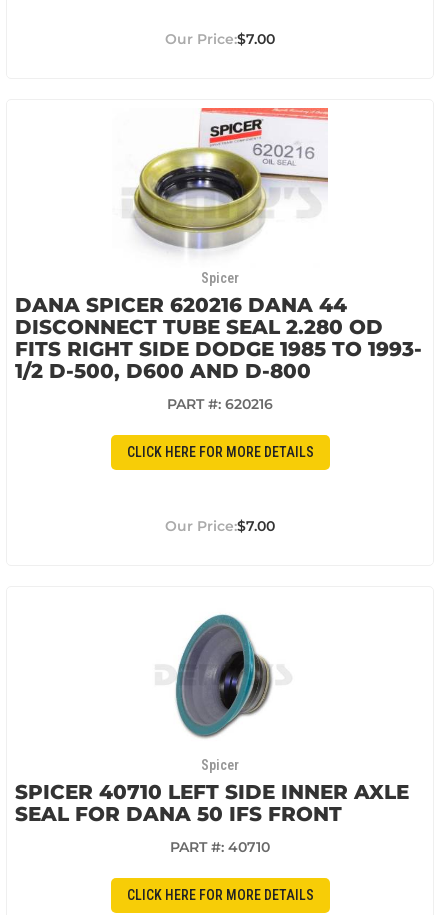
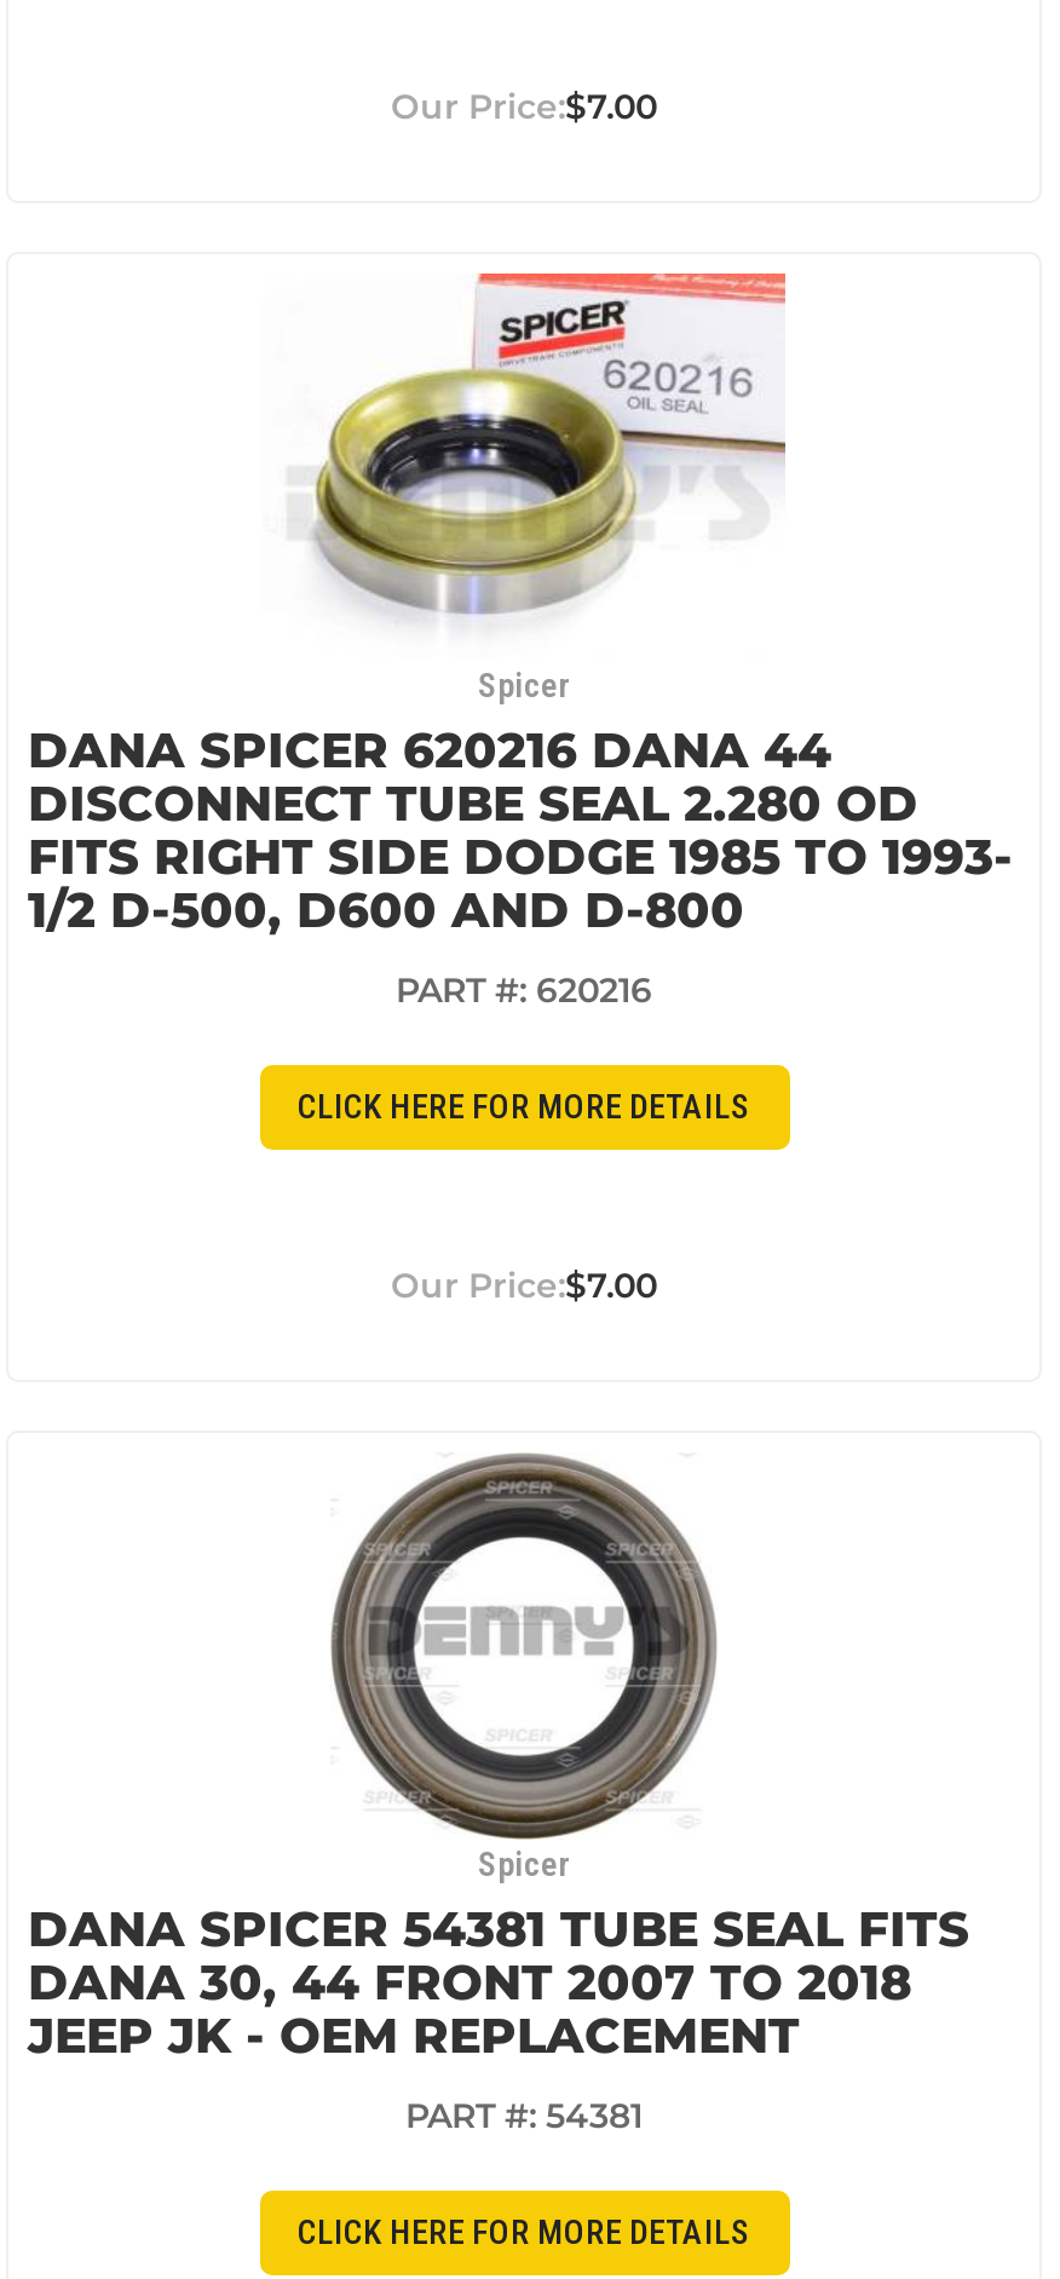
- [image]
- SPICER 40710 LEFT SIDE INNER AXLE
- SEAL FOR DANA 50 IFS FRONT
+ [image]
+ DANA SPICER 54381 TUBE SEAL FITS
+ DANA 30, 44 FRONT 2007 TO 2018
+ JEEP JK - OEM REPLACEMENT

- PART #: 40710
+ PART #: 54381
